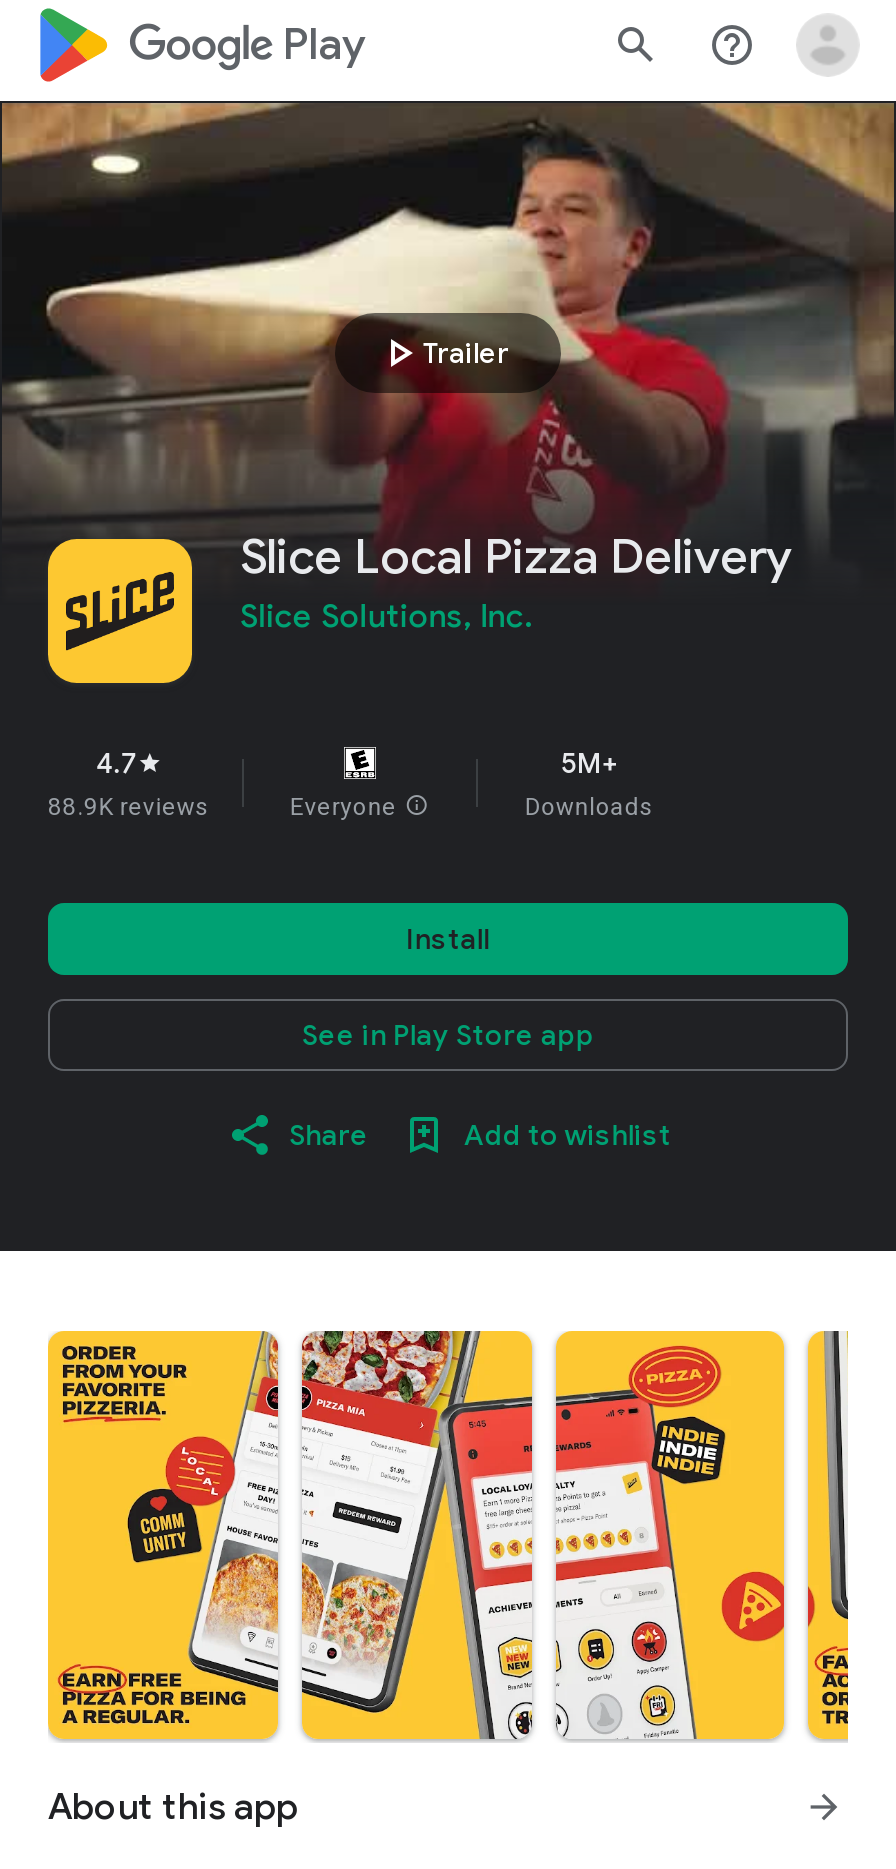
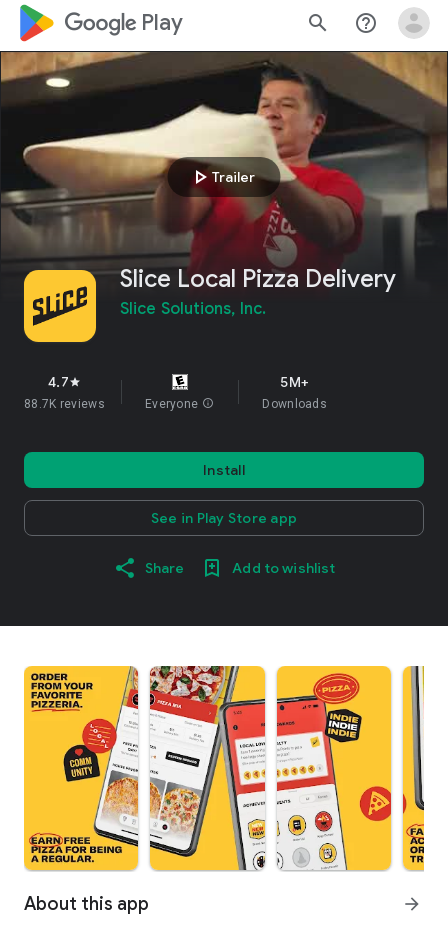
- 88.9K reviews
+ 88.7K reviews
